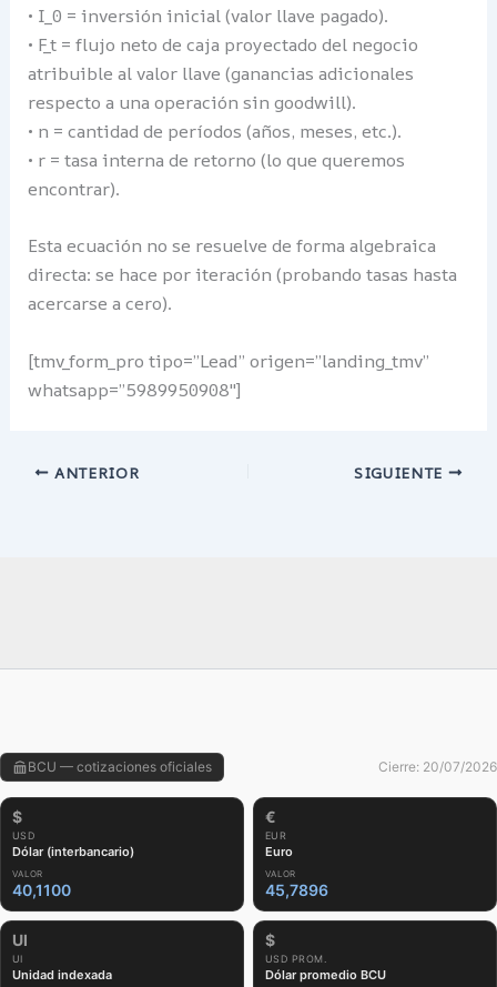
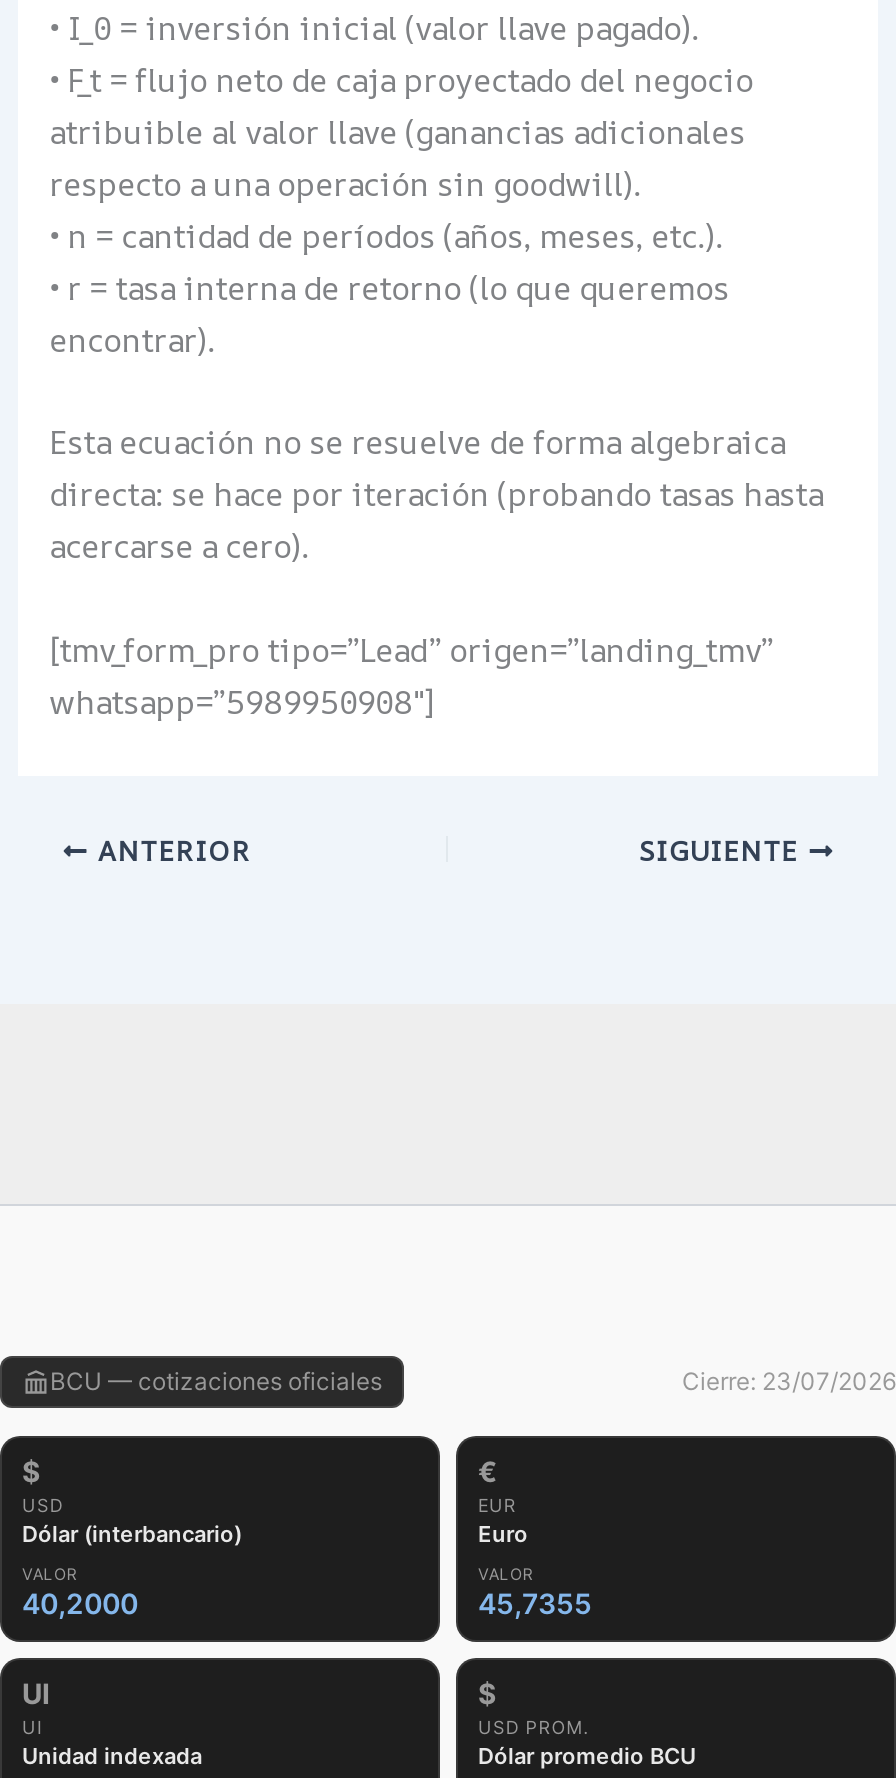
- Cierre: 20/07/2026
+ Cierre: 23/07/2026

- 40,1100
+ 40,2000

- 45,7896
+ 45,7355
